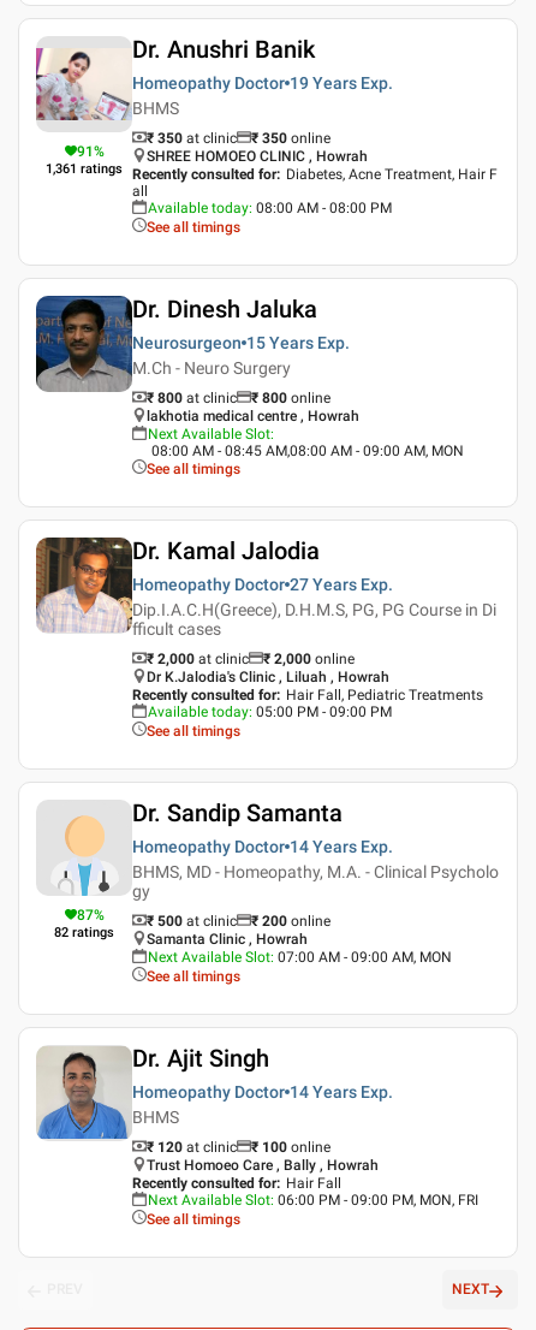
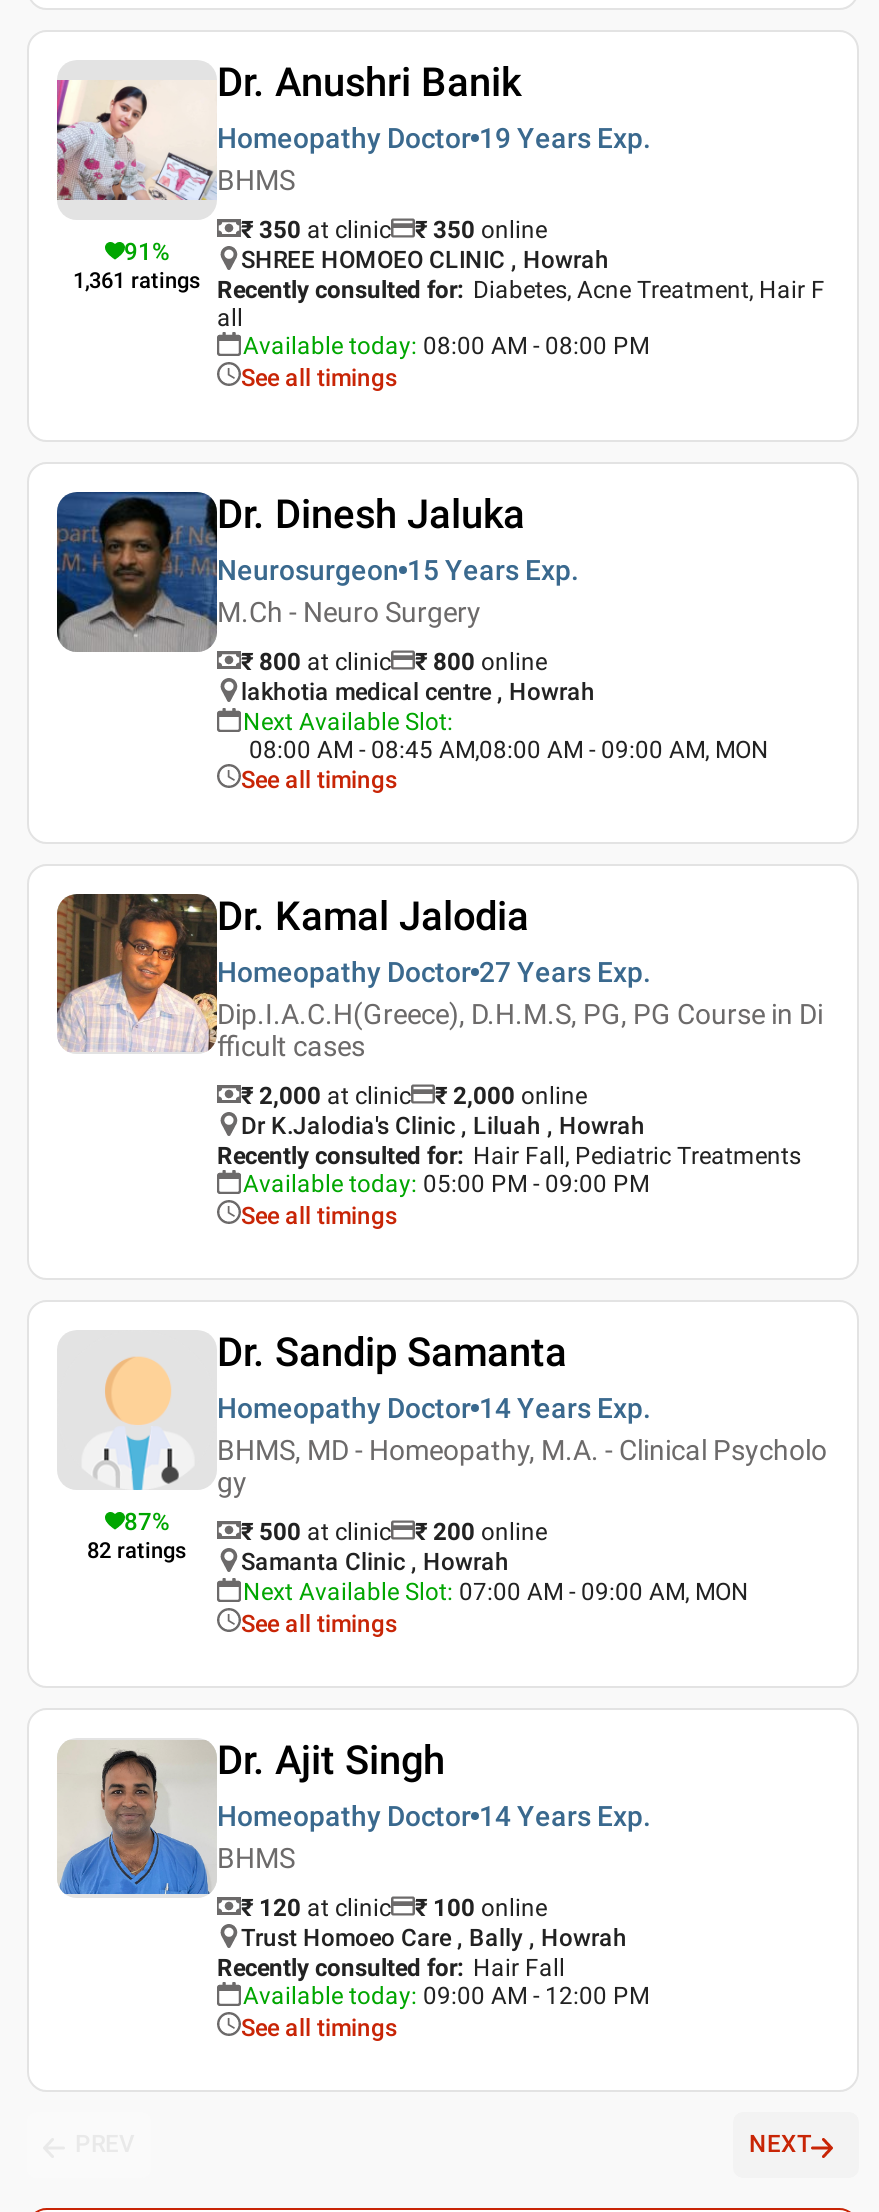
- Next Available Slot: 06:00 PM - 09:00 PM, MON, FRI
+ Available today: 09:00 AM - 12:00 PM
